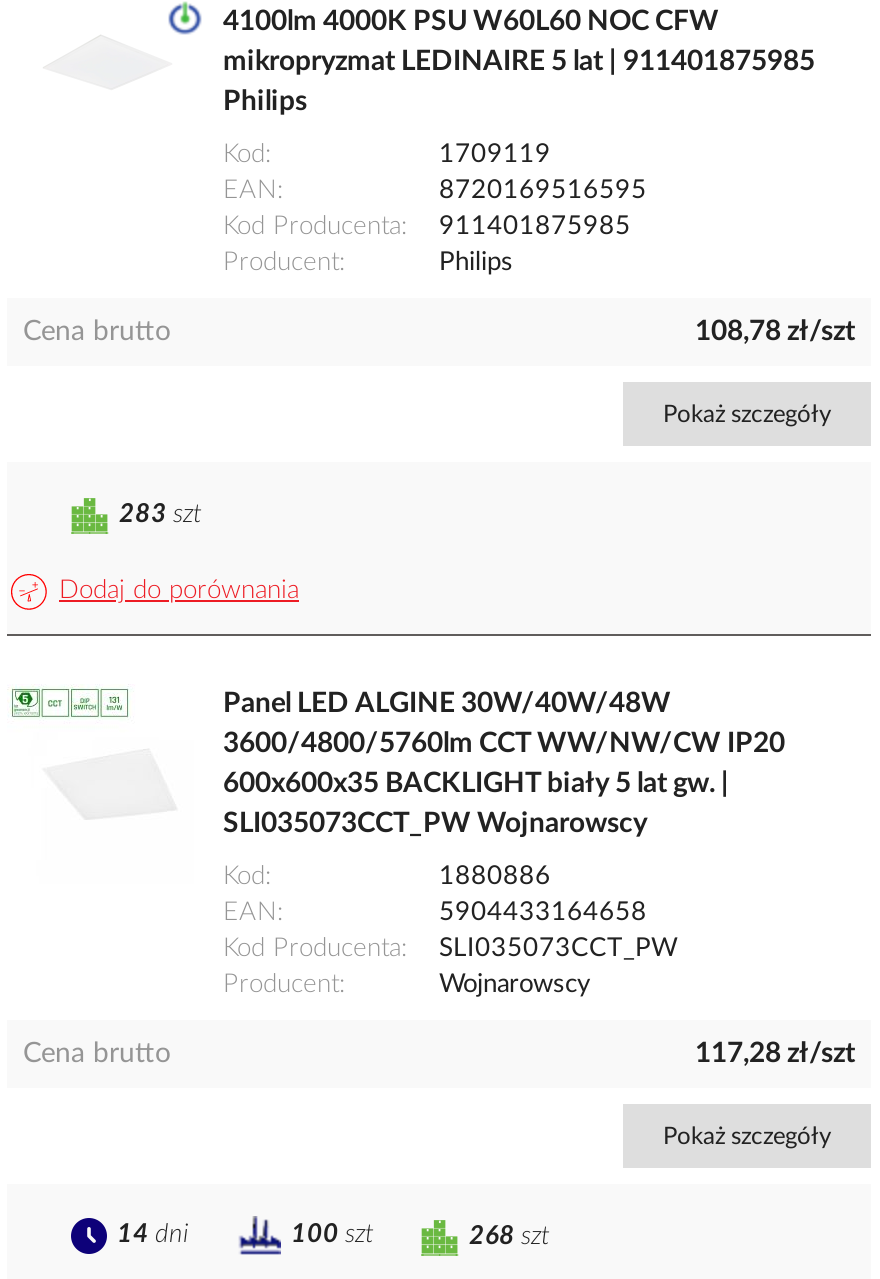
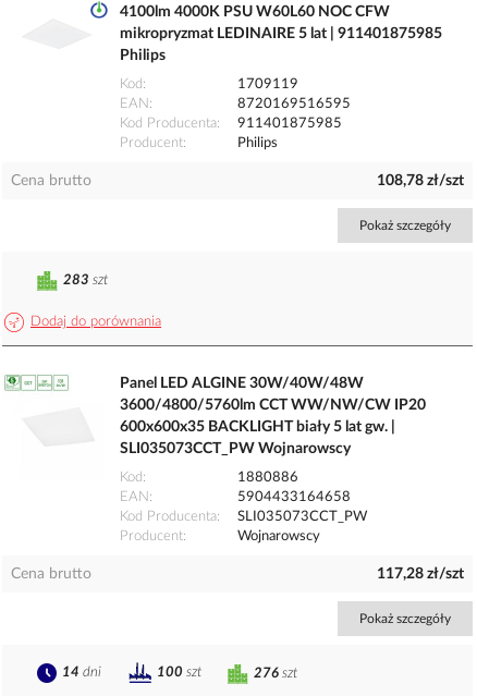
- 268 szt
+ 276 szt
